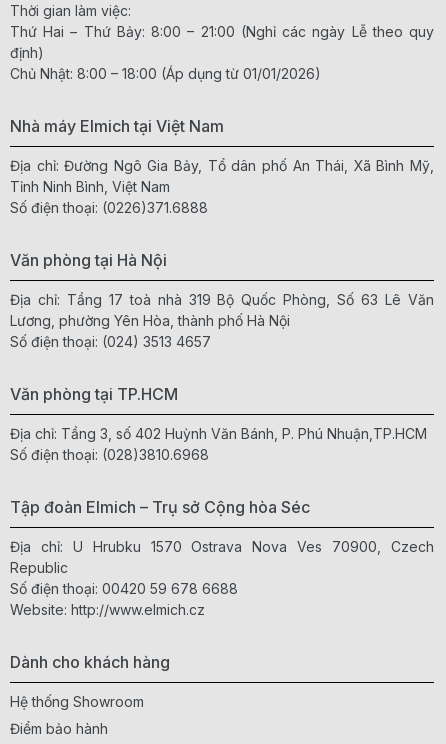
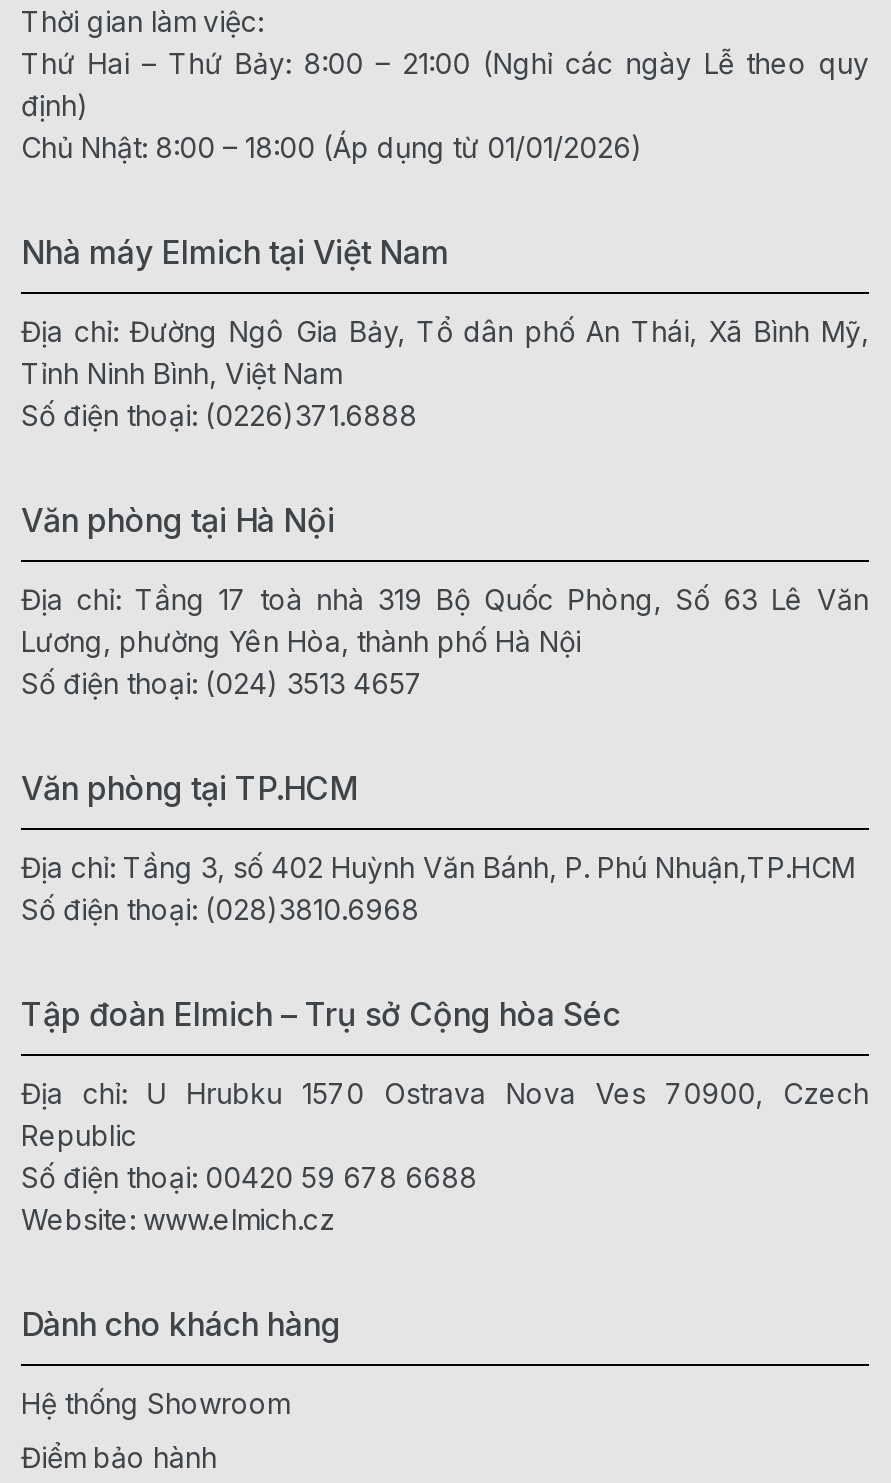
- Website: http://www.elmich.cz
+ Website: www.elmich.cz
